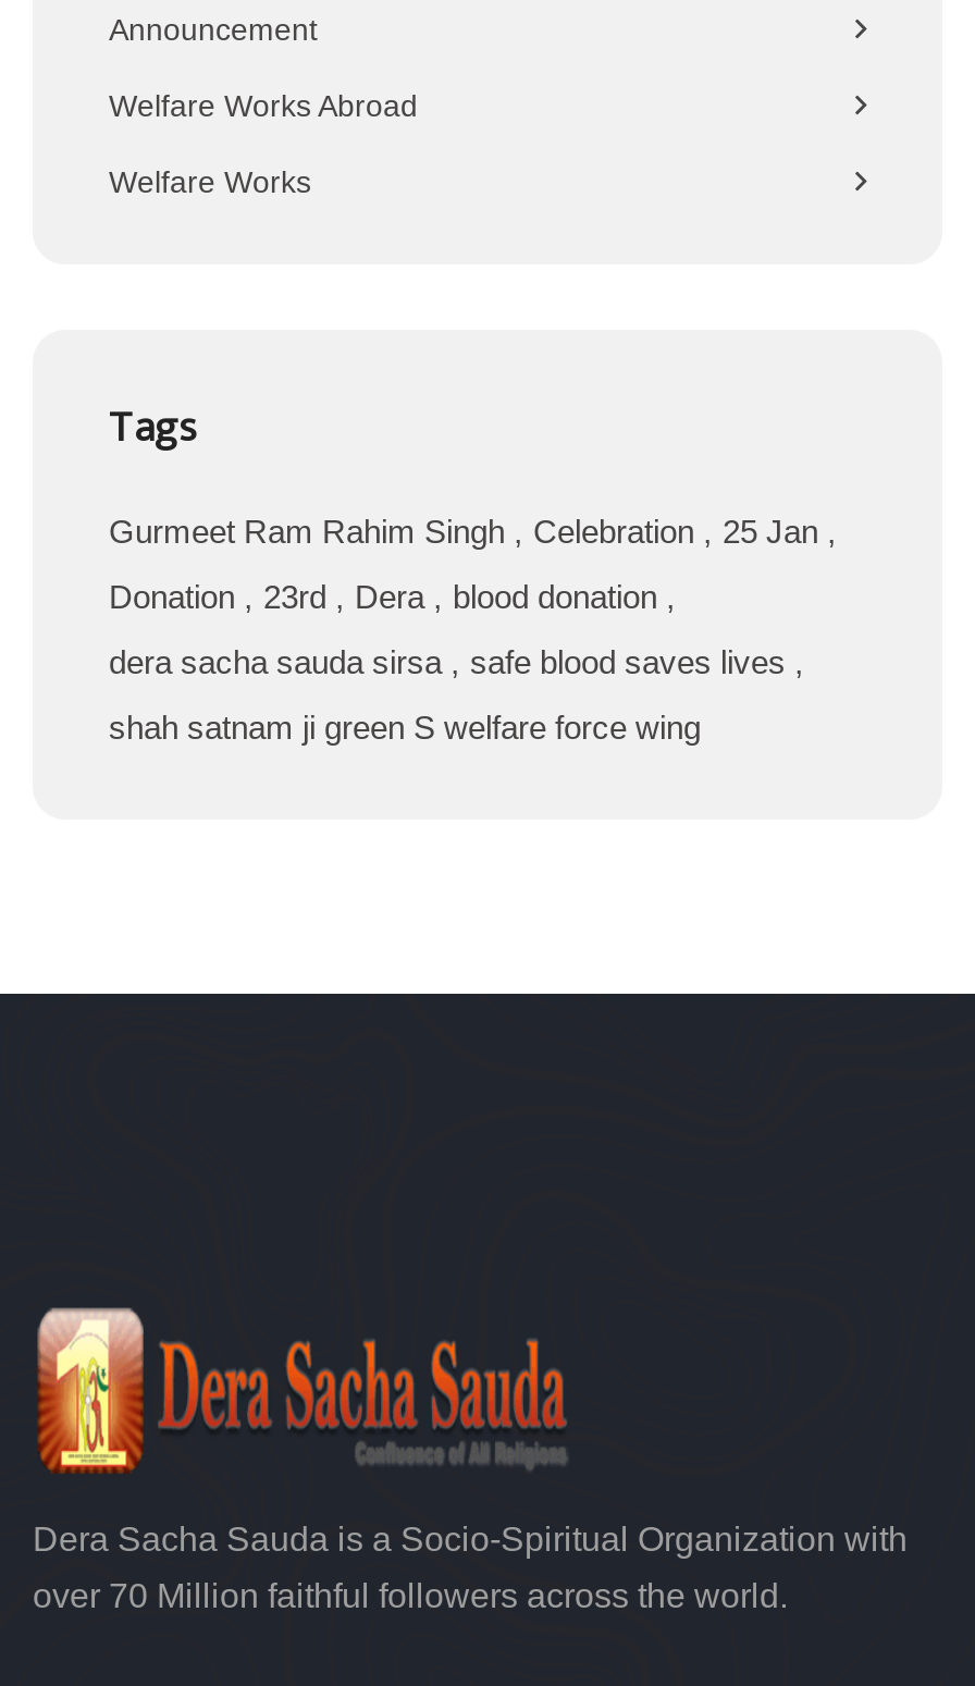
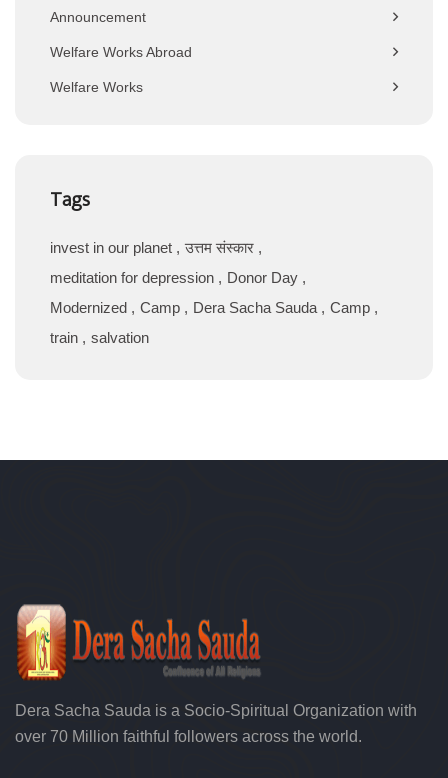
- Gurmeet Ram Rahim Singh Celebration 25 Jan
+ invest in our planet उत्तम संस्कार

- Donation 23rd Dera blood donation
+ meditation for depression Donor Day

- dera sacha sauda sirsa safe blood saves lives
+ Modernized Camp Dera Sacha Sauda Camp

- shah satnam ji green S welfare force wing
+ train salvation
